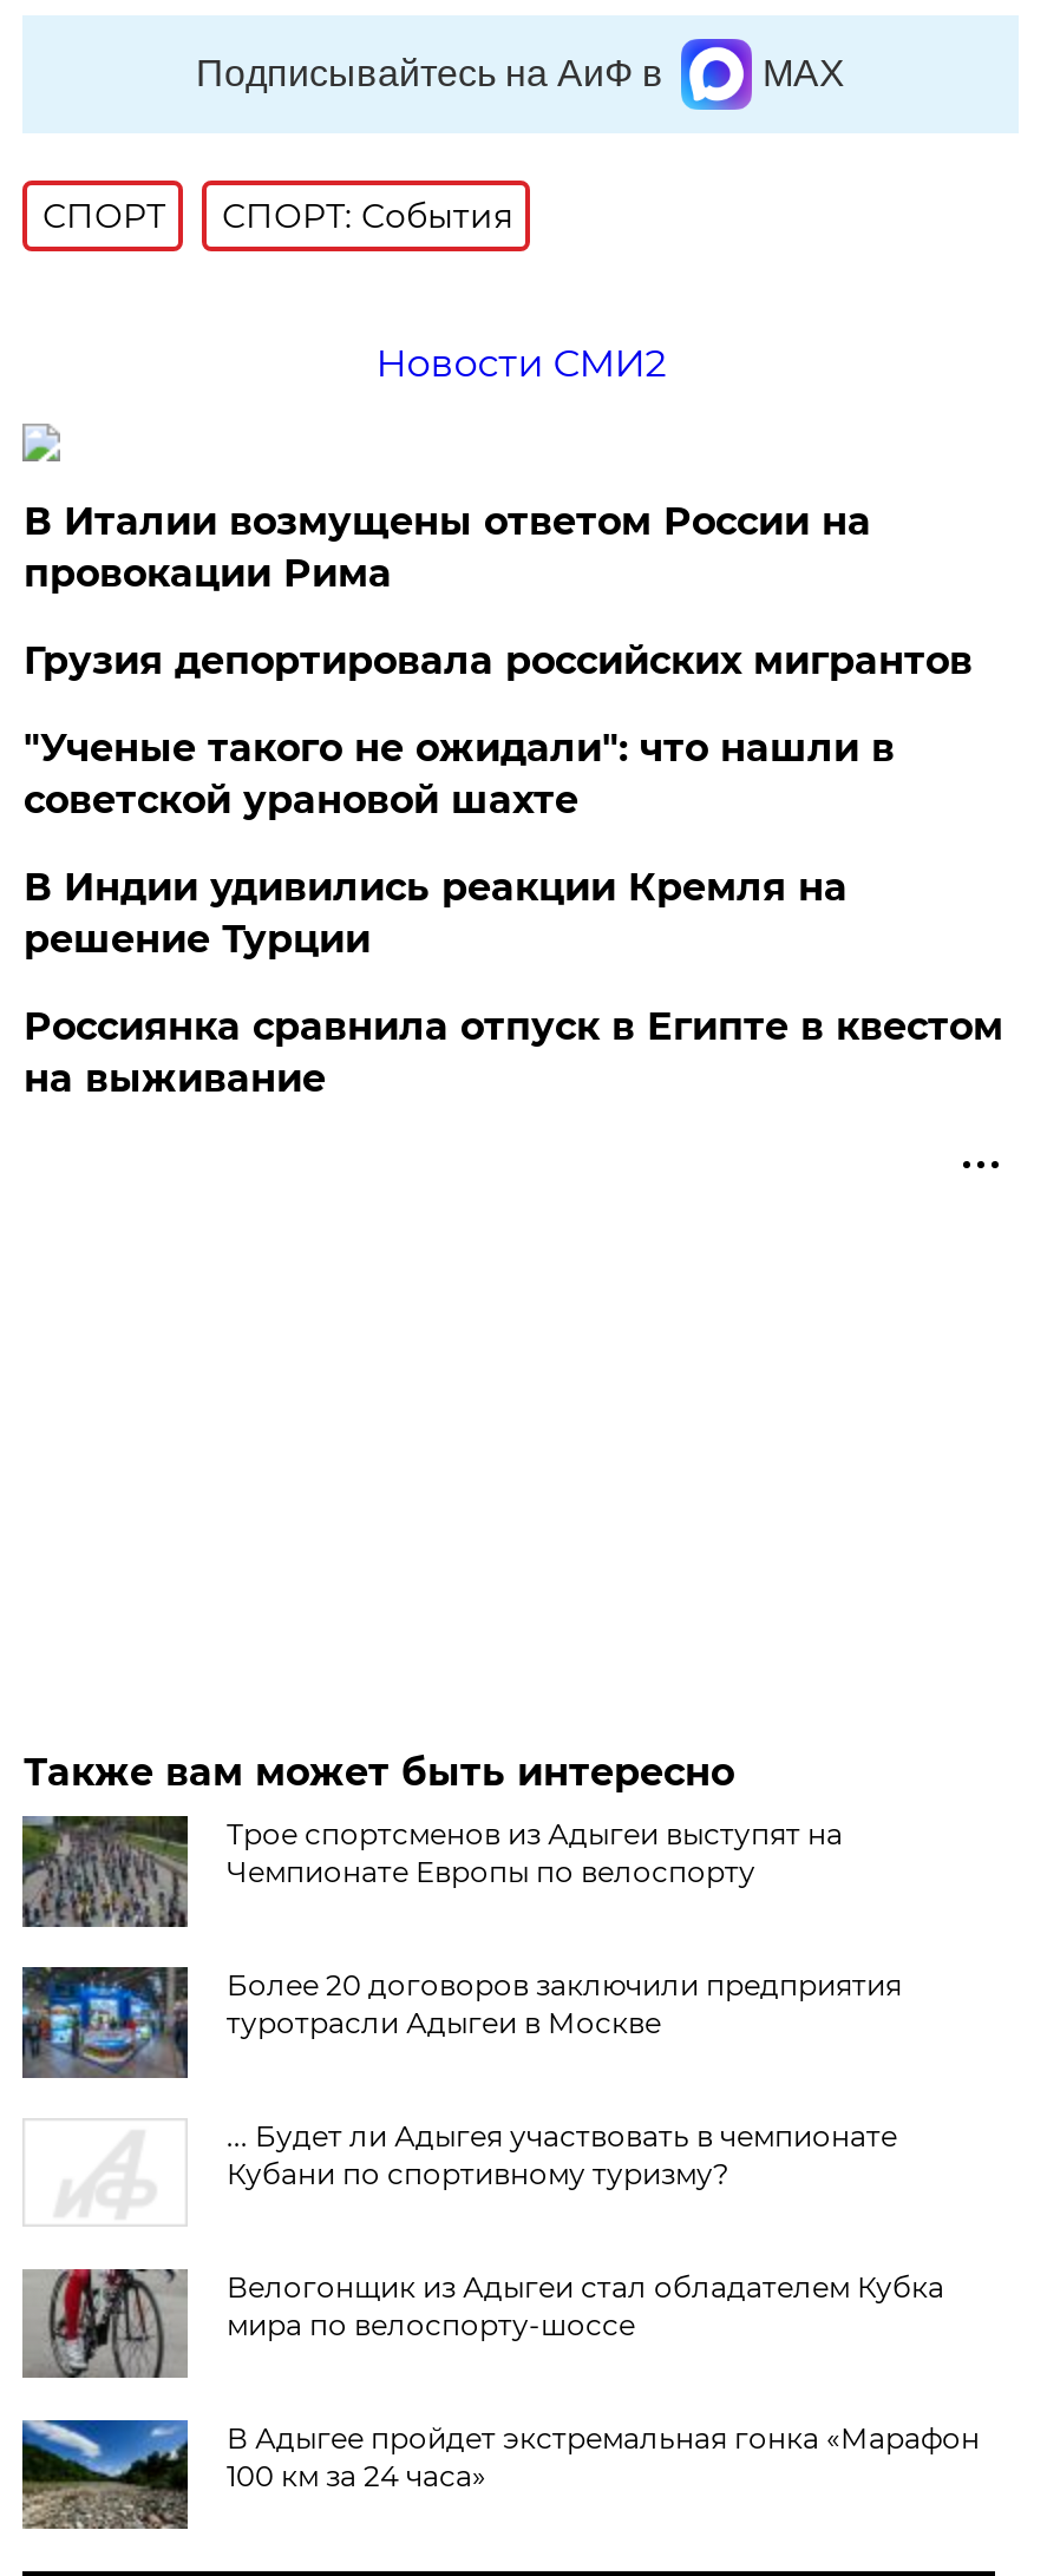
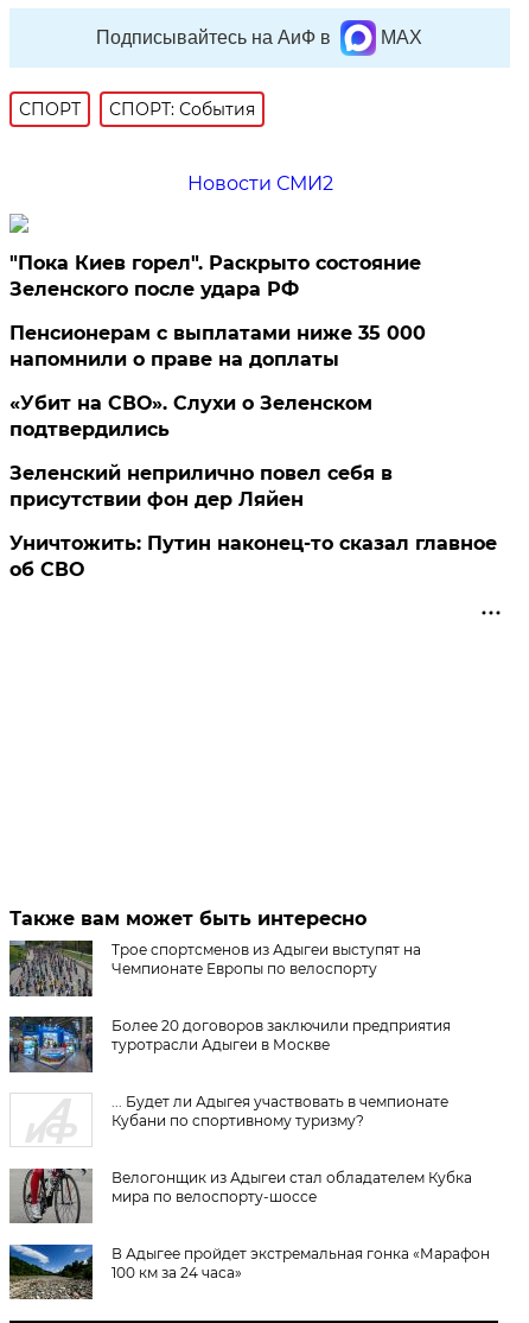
- В Италии возмущены ответом России на
- провокации Рима
+ "Пока Киев горел". Раскрыто состояние
+ Зеленского после удара РФ

- Грузия депортировала российских мигрантов
+ Пенсионерам с выплатами ниже 35 000
+ напомнили о праве на доплаты

- "Ученые такого не ожидали": что нашли в
- советской урановой шахте
+ «Убит на СВО». Слухи о Зеленском
+ подтвердились

- В Индии удивились реакции Кремля на
- решение Турции
+ Зеленский неприлично повел cебя в
+ присутствии фон дер Ляйен

- Россиянка сравнила отпуск в Египте в квестом
- на выживание
+ Уничтожить: Путин наконец-то сказал главное
+ об СВО
